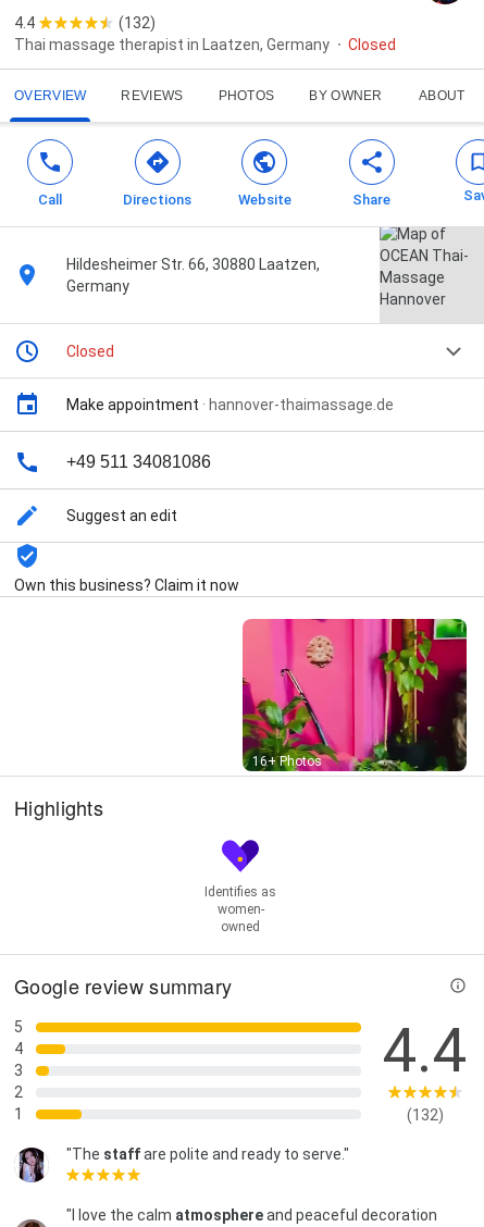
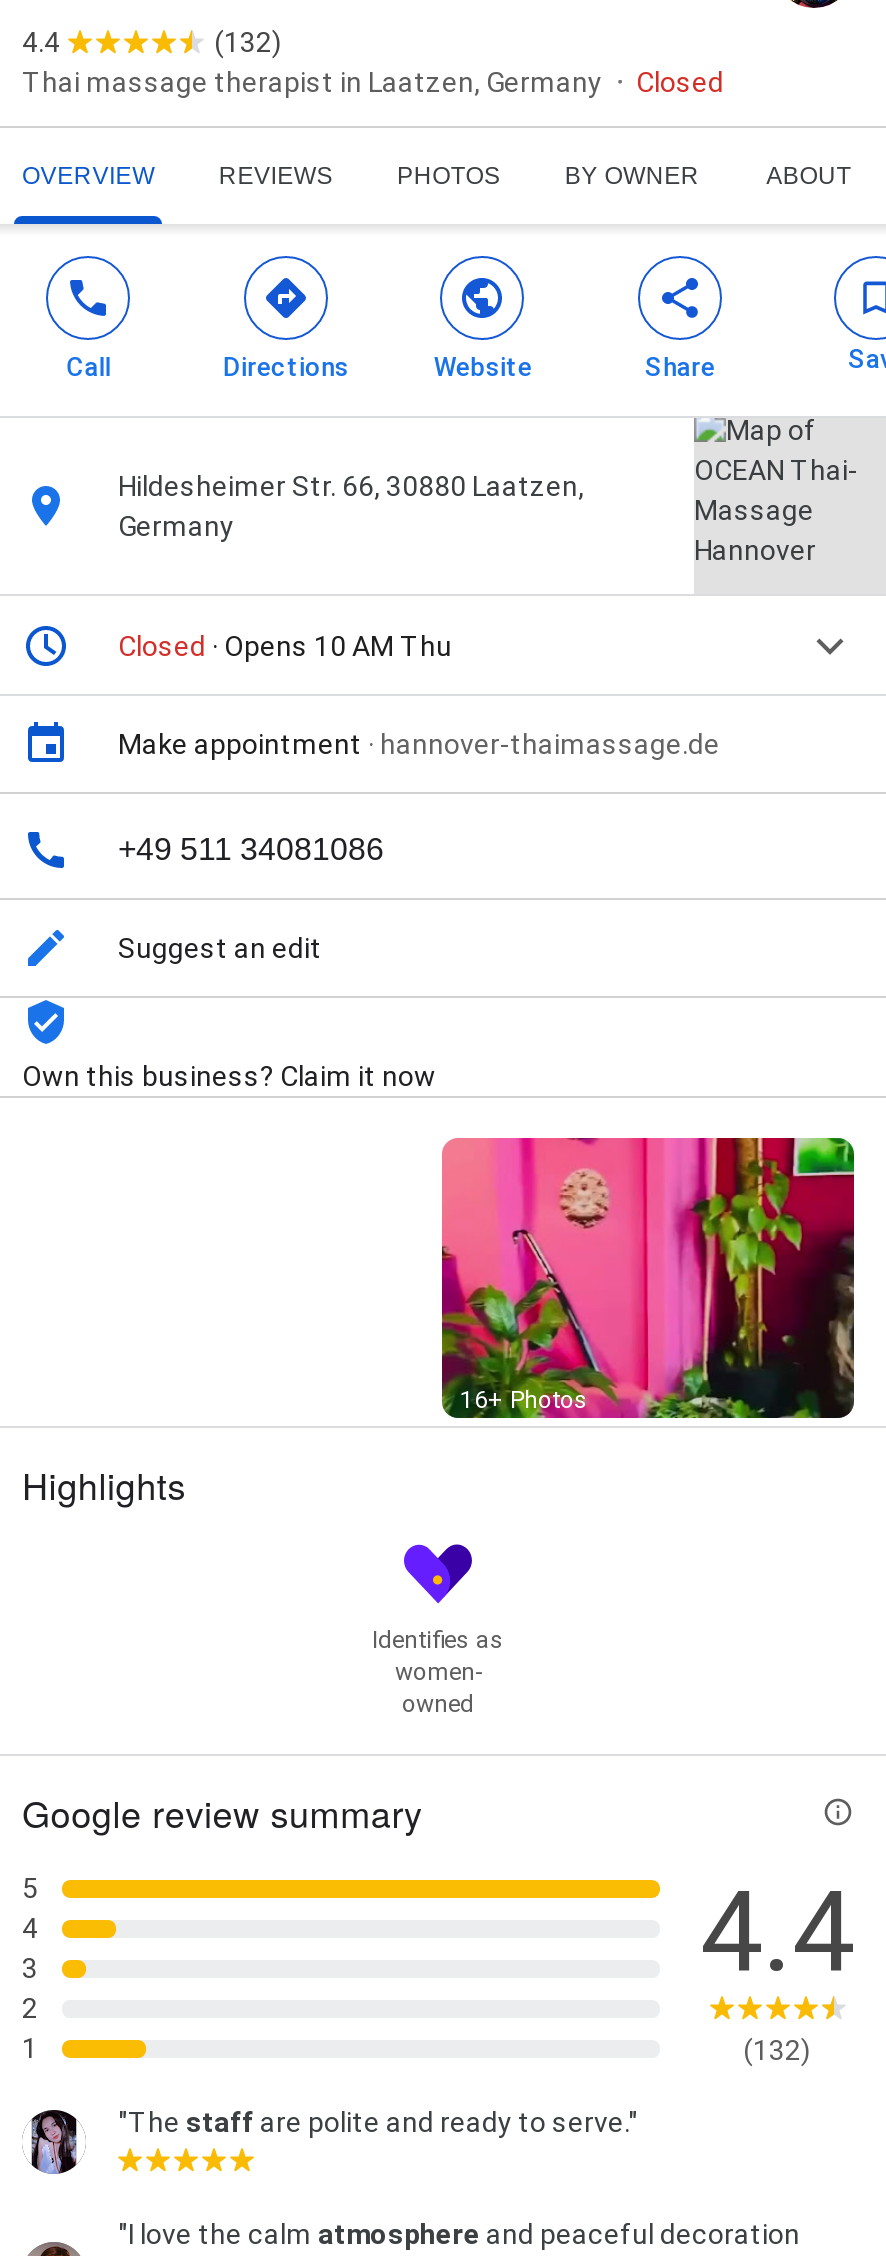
- Closed
+ Closed · Opens 10 AM Thu
